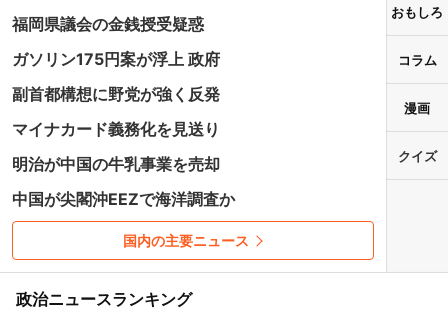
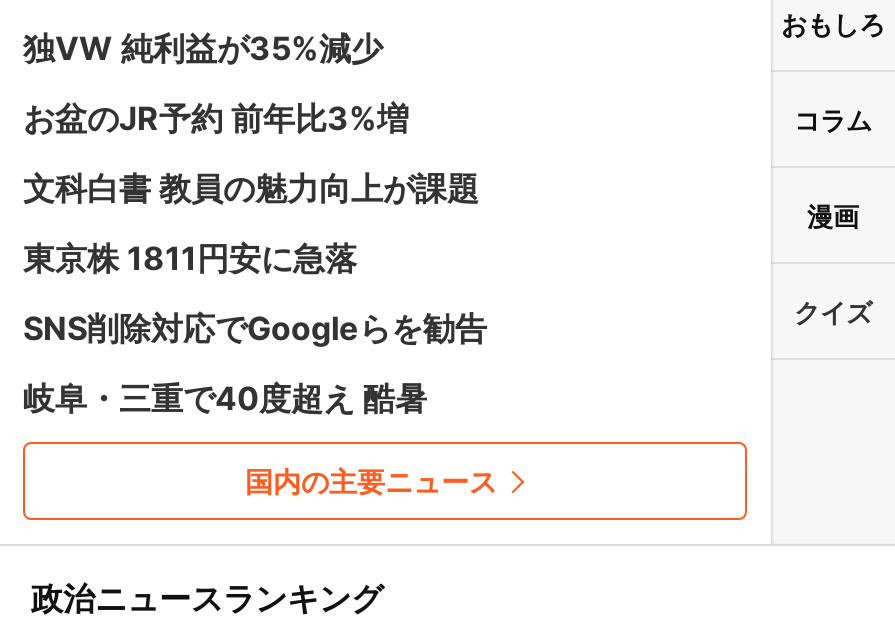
- 福岡県議会の金銭授受疑惑
+ 独VW 純利益が35%減少

- ガソリン175円案が浮上 政府
+ お盆のJR予約 前年比3%増

- 副首都構想に野党が強く反発
+ 文科白書 教員の魅力向上が課題

- マイナカード義務化を見送り
+ 東京株 1811円安に急落

- 明治が中国の牛乳事業を売却
+ SNS削除対応でGoogleらを勧告

- 中国が尖閣沖EEZで海洋調査か
+ 岐阜・三重で40度超え 酷暑
